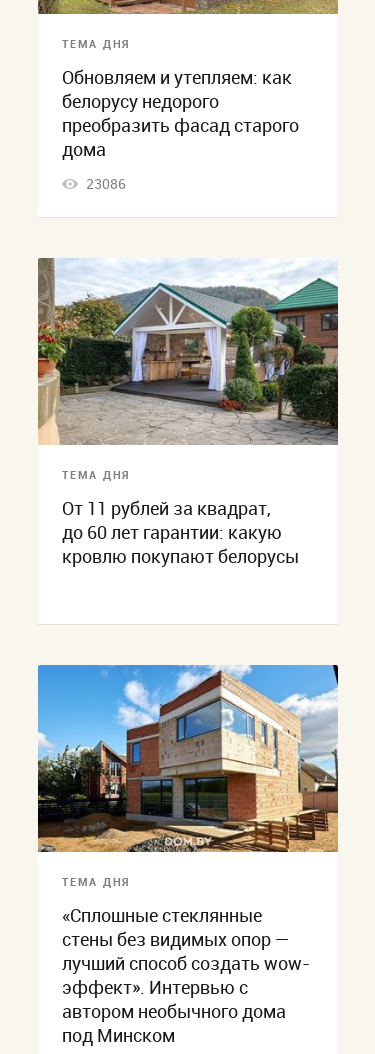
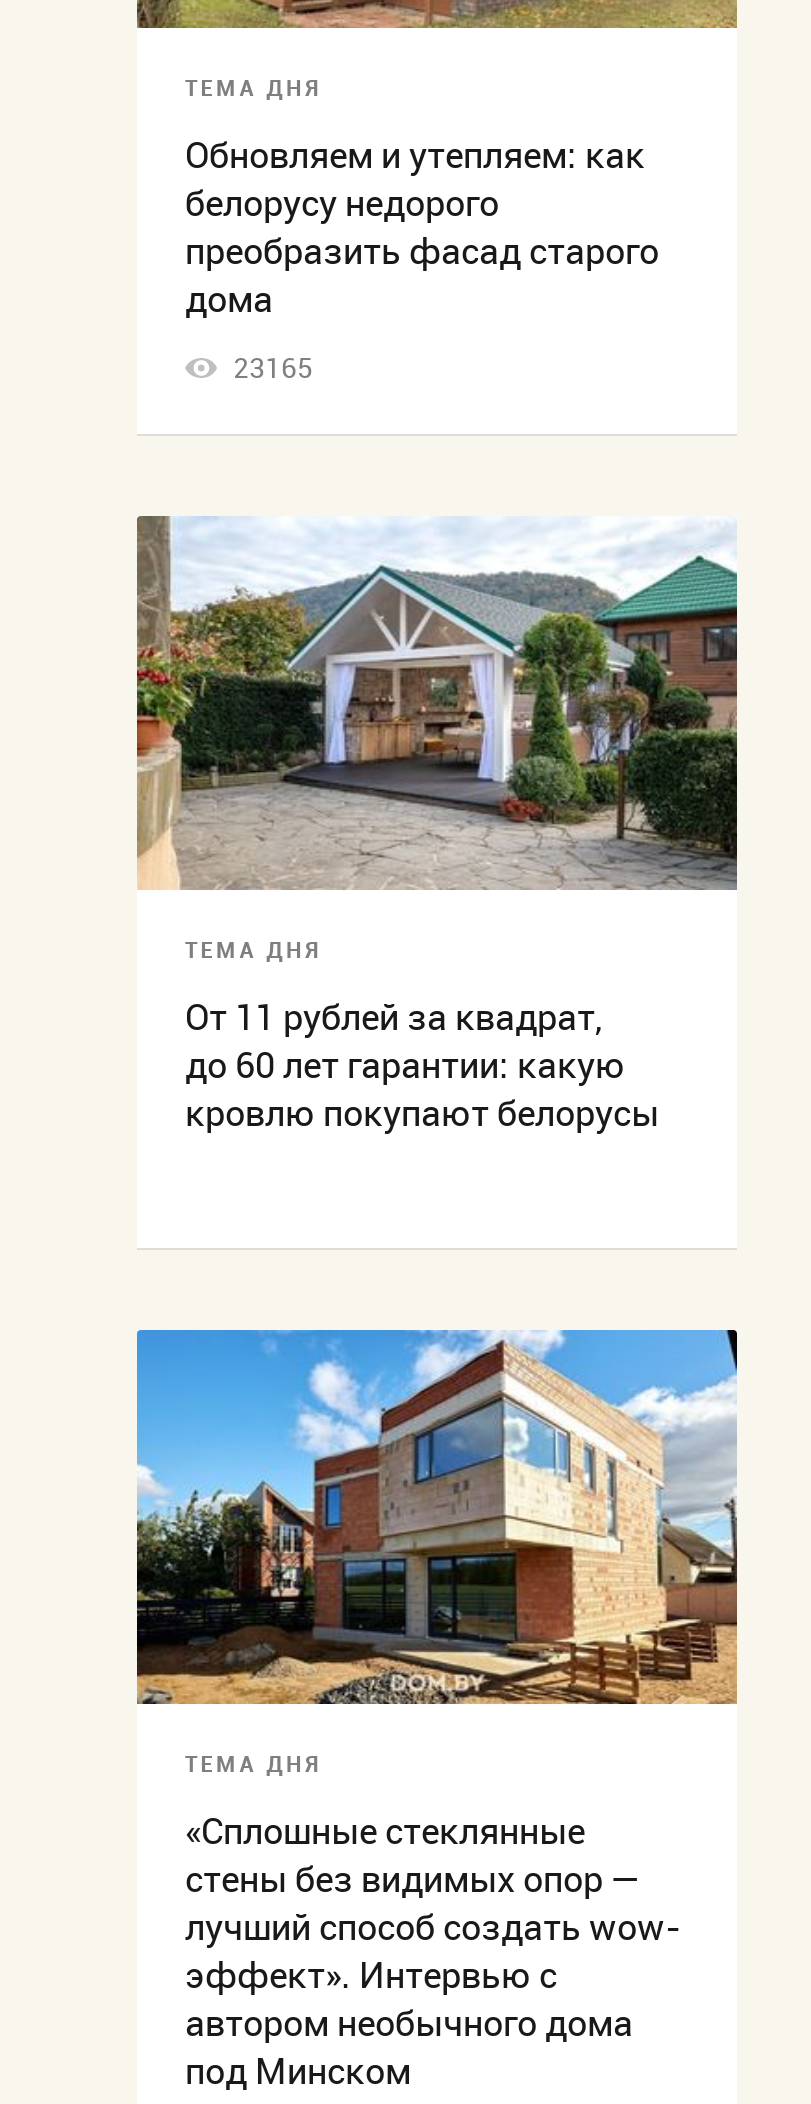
- 23086
+ 23165
